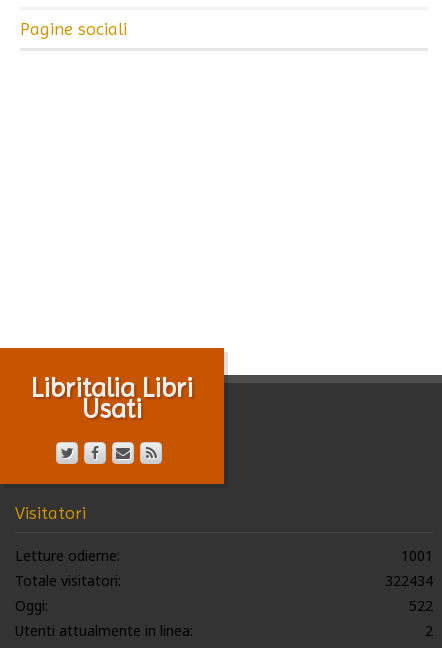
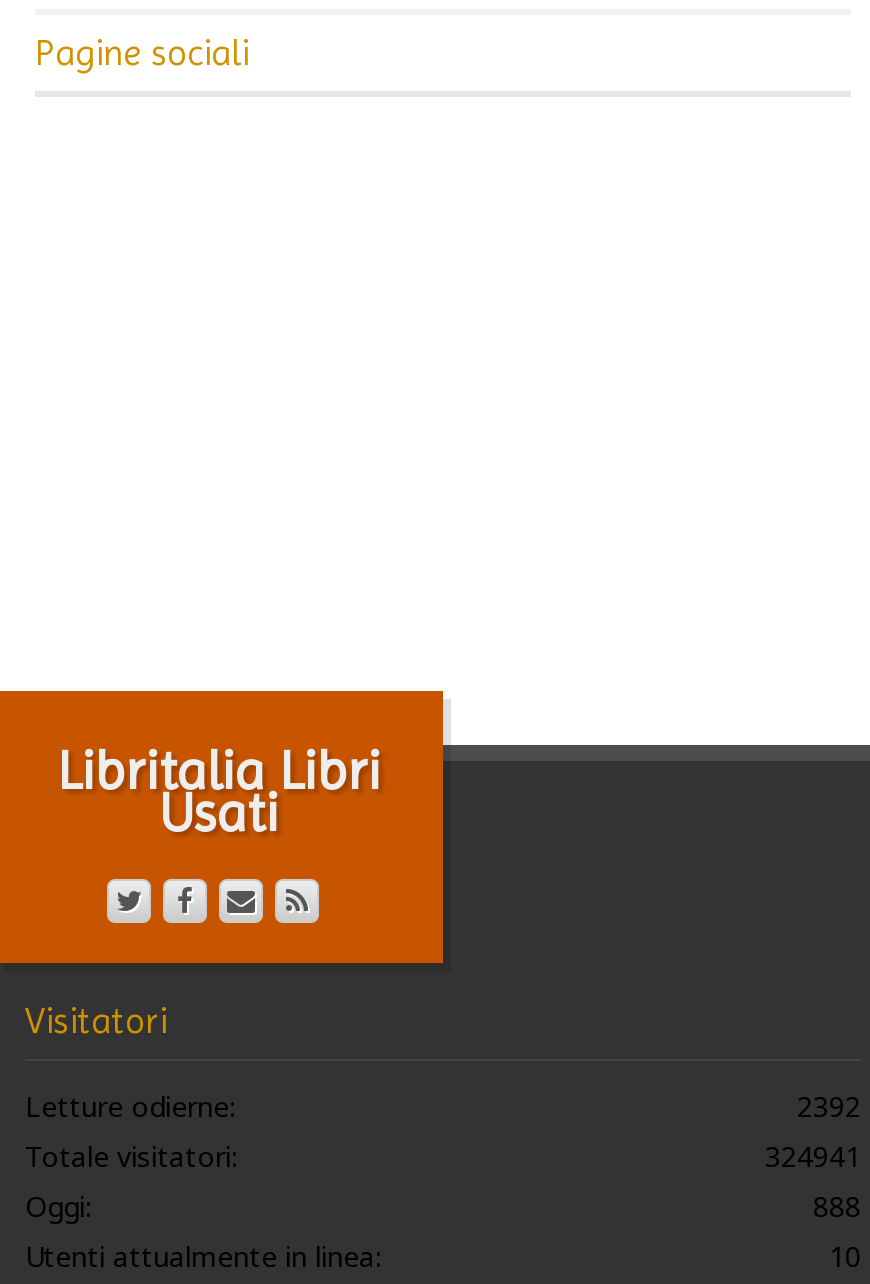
- 1001
+ 2392

- 322434
+ 324941

- 522
+ 888

- 2
+ 10
